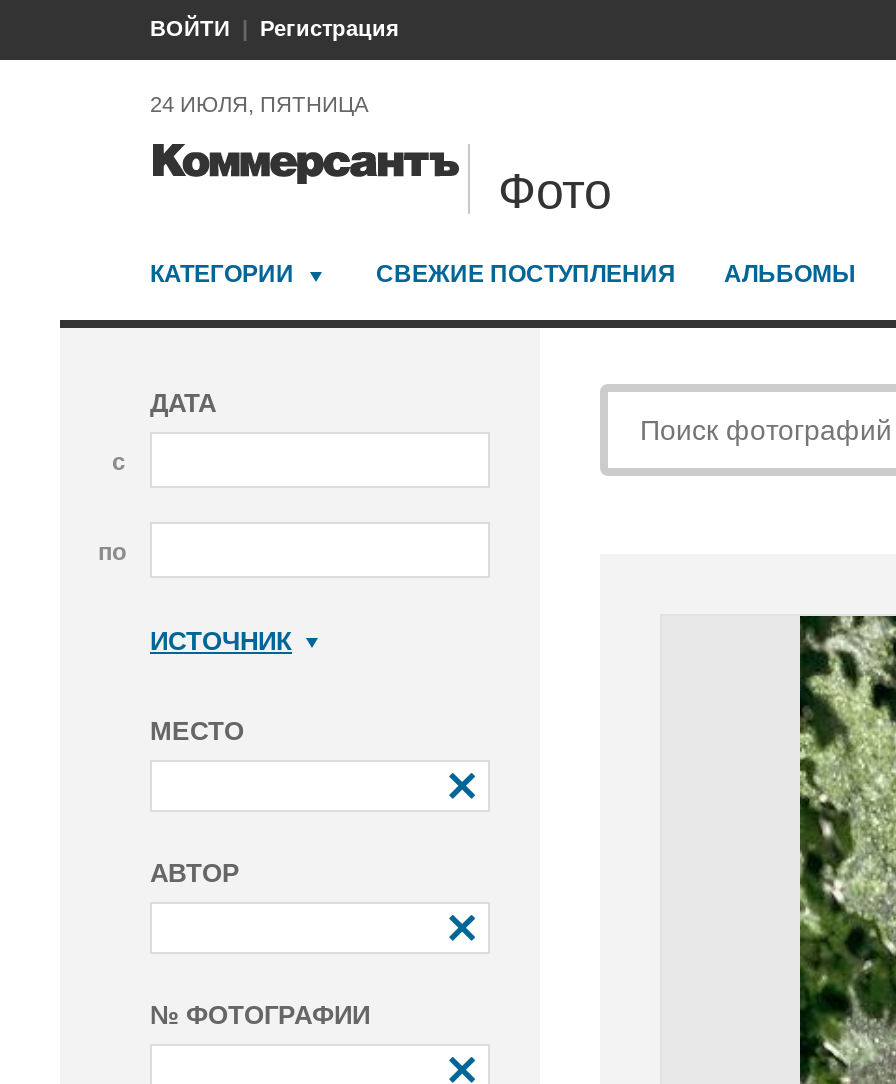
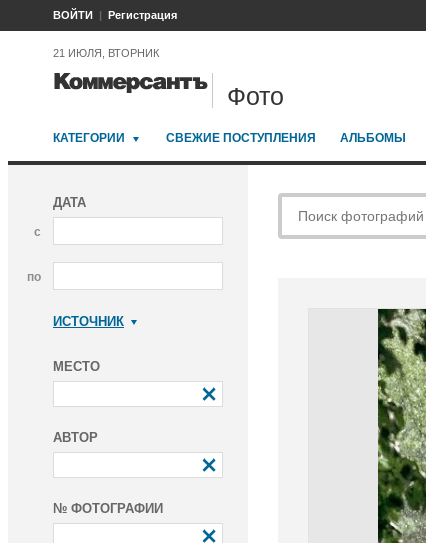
- 24 ИЮЛЯ, ПЯТНИЦА
+ 21 ИЮЛЯ, ВТОРНИК
